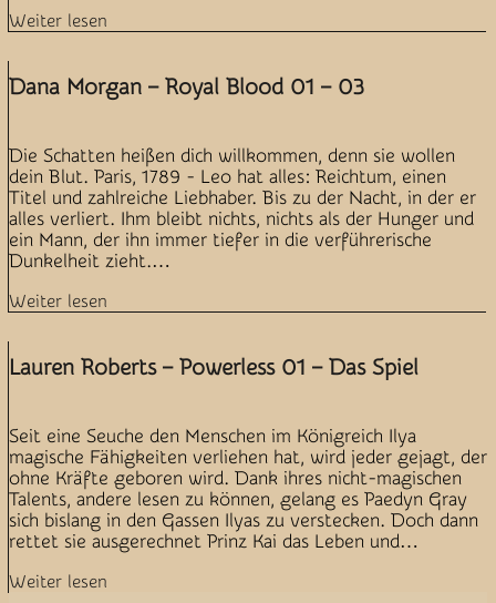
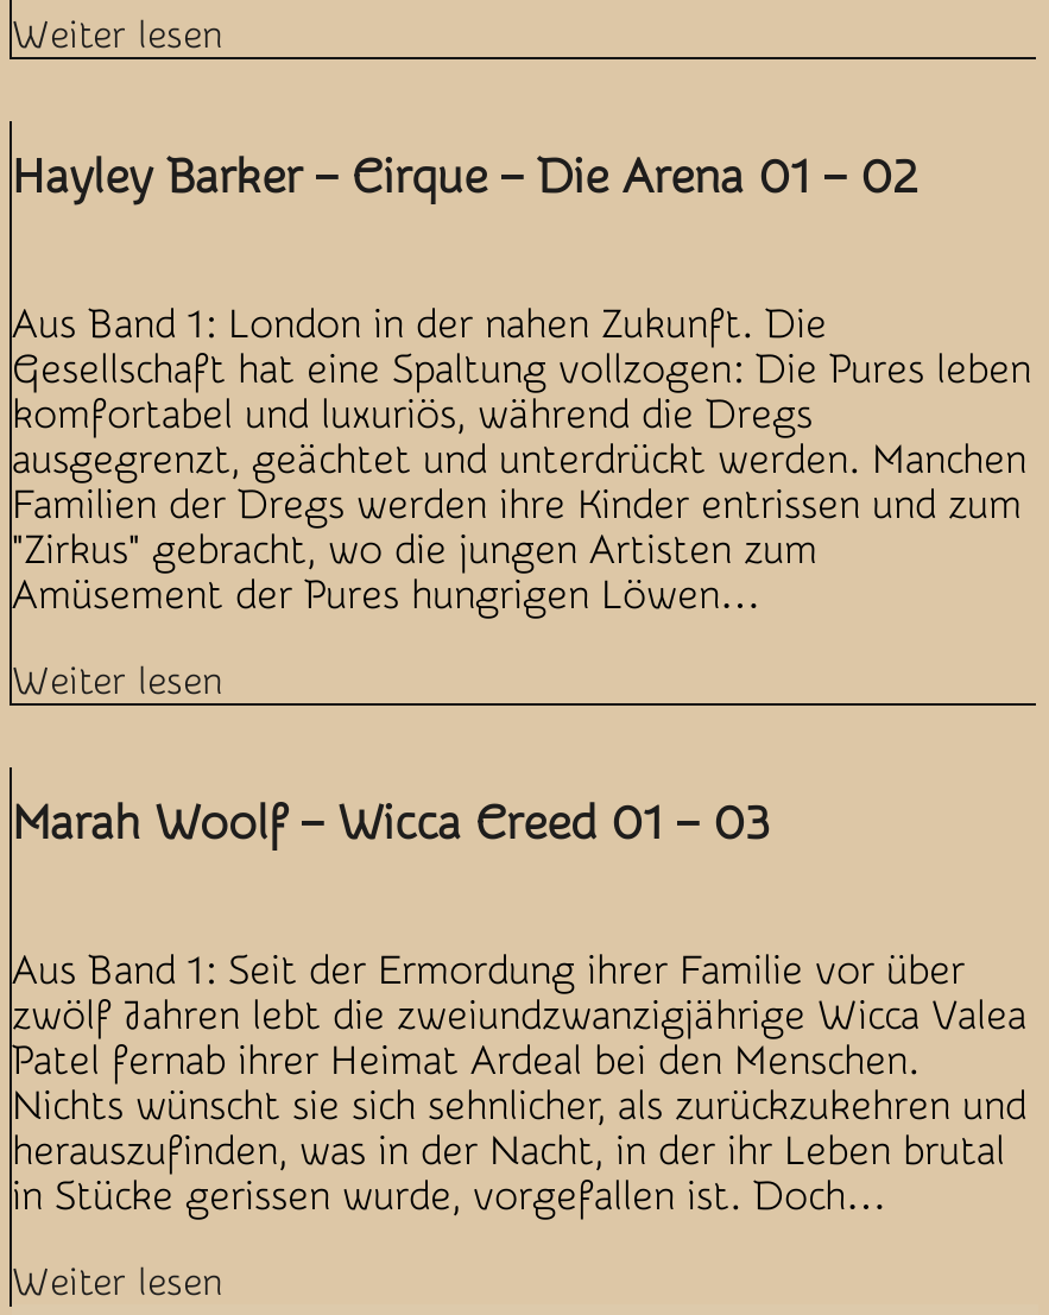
- Dana Morgan – Royal Blood 01 – 03
+ Hayley Barker – Cirque – Die Arena 01 – 02

- Die Schatten heißen dich willkommen, denn sie wollen
- dein Blut. Paris, 1789 - Leo hat alles: Reichtum, einen
- Titel und zahlreiche Liebhaber. Bis zu der Nacht, in der er
- alles verliert. Ihm bleibt nichts, nichts als der Hunger und
- ein Mann, der ihn immer tiefer in die verführerische
- Dunkelheit zieht.…
+ Aus Band 1: London in der nahen Zukunft. Die
+ Gesellschaft hat eine Spaltung vollzogen: Die Pures leben
+ komfortabel und luxuriös, während die Dregs
+ ausgegrenzt, geächtet und unterdrückt werden. Manchen
+ Familien der Dregs werden ihre Kinder entrissen und zum
+ "Zirkus" gebracht, wo die jungen Artisten zum
+ Amüsement der Pures hungrigen Löwen…

- Lauren Roberts – Powerless 01 – Das Spiel
+ Marah Woolf – Wicca Creed 01 – 03

- Seit eine Seuche den Menschen im Königreich Ilya
- magische Fähigkeiten verliehen hat, wird jeder gejagt, der
- ohne Kräfte geboren wird. Dank ihres nicht-magischen
- Talents, andere lesen zu können, gelang es Paedyn Gray
- sich bislang in den Gassen Ilyas zu verstecken. Doch dann
- rettet sie ausgerechnet Prinz Kai das Leben und…
+ Aus Band 1: Seit der Ermordung ihrer Familie vor über
+ zwölf Jahren lebt die zweiundzwanzigjährige Wicca Valea
+ Patel fernab ihrer Heimat Ardeal bei den Menschen.
+ Nichts wünscht sie sich sehnlicher, als zurückzukehren und
+ herauszufinden, was in der Nacht, in der ihr Leben brutal
+ in Stücke gerissen wurde, vorgefallen ist. Doch…
